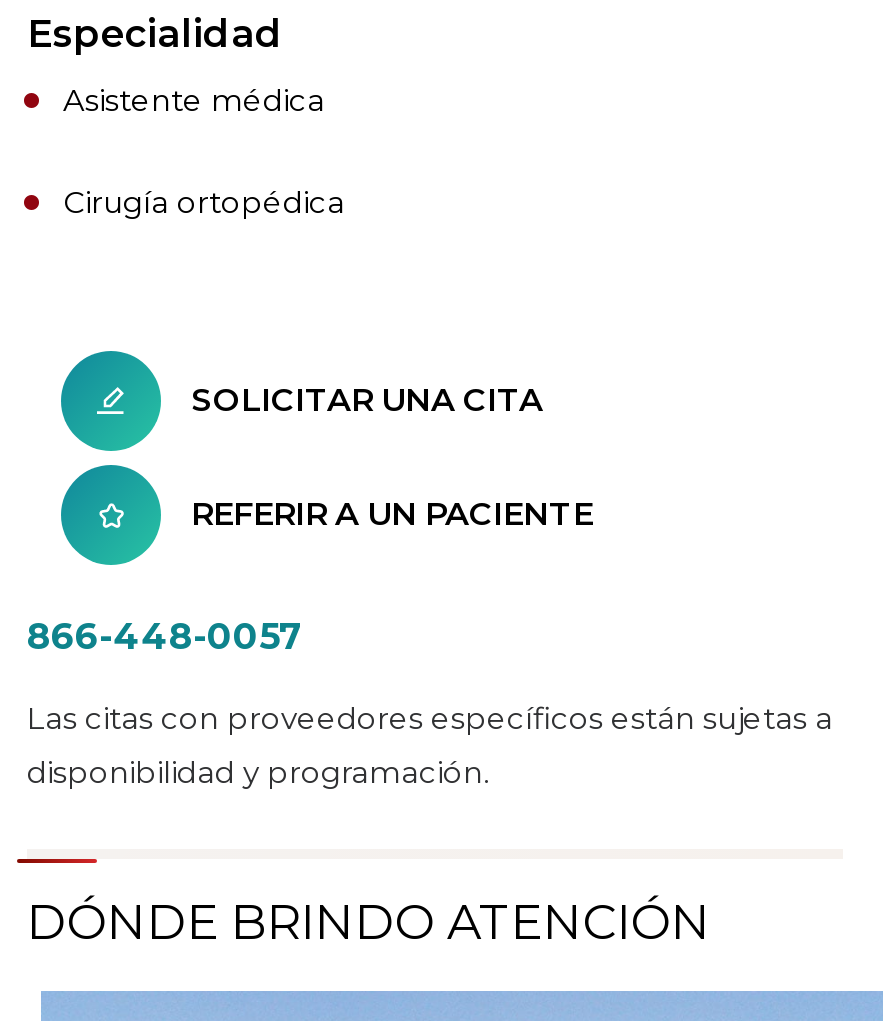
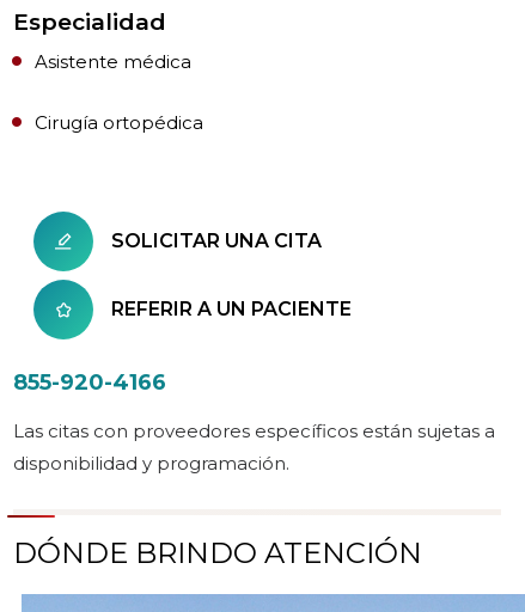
- 866-448-0057
+ 855-920-4166
